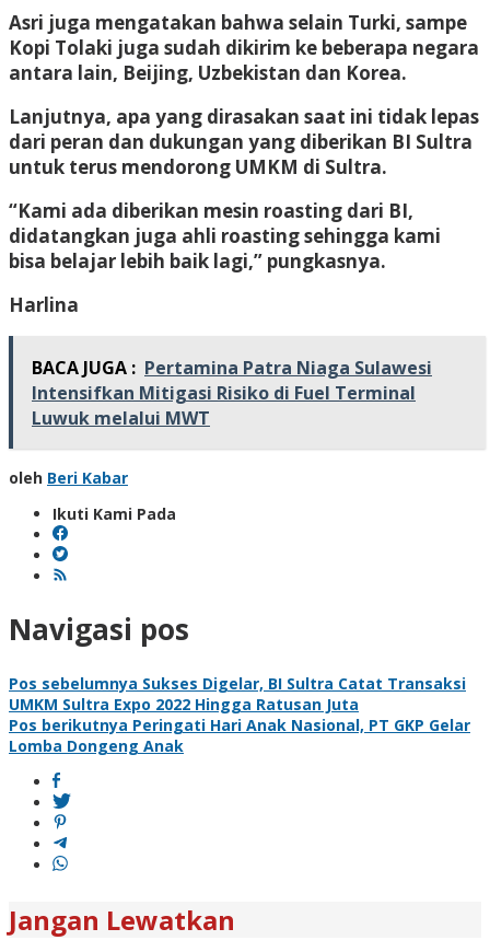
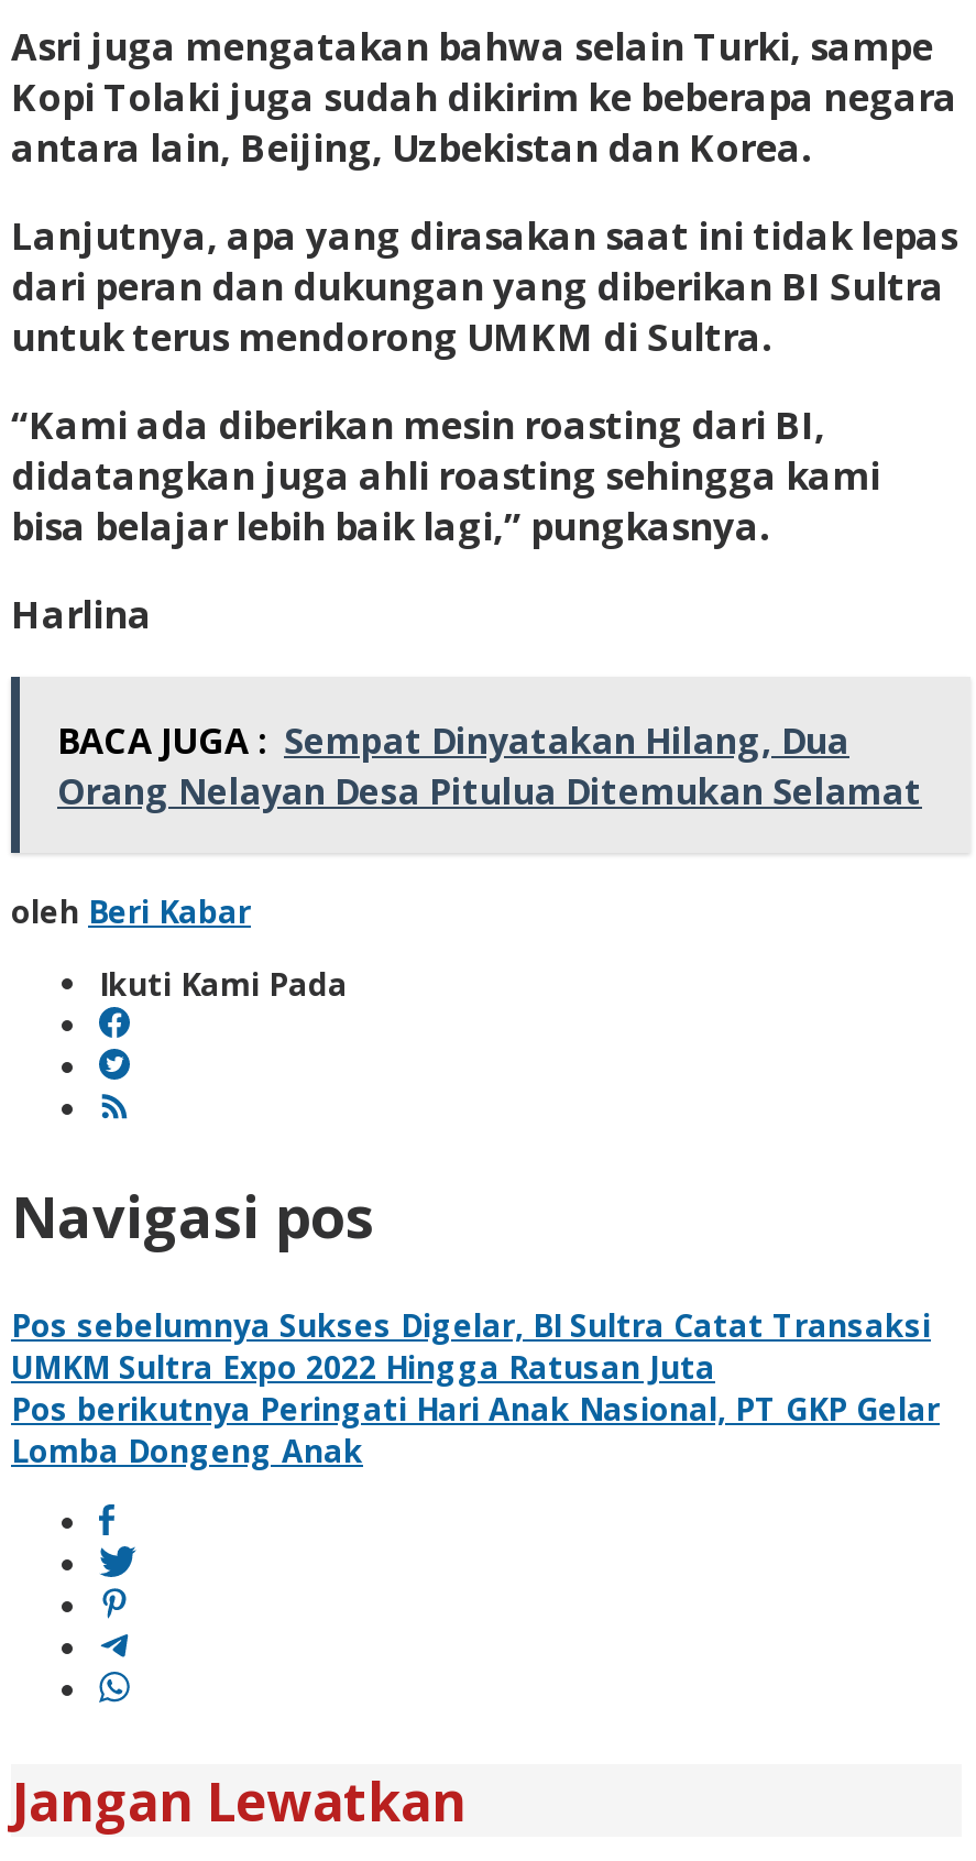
- BACA JUGA : Pertamina Patra Niaga Sulawesi
- Intensifkan Mitigasi Risiko di Fuel Terminal
- Luwuk melalui MWT
+ BACA JUGA : Sempat Dinyatakan Hilang, Dua
+ Orang Nelayan Desa Pitulua Ditemukan Selamat
